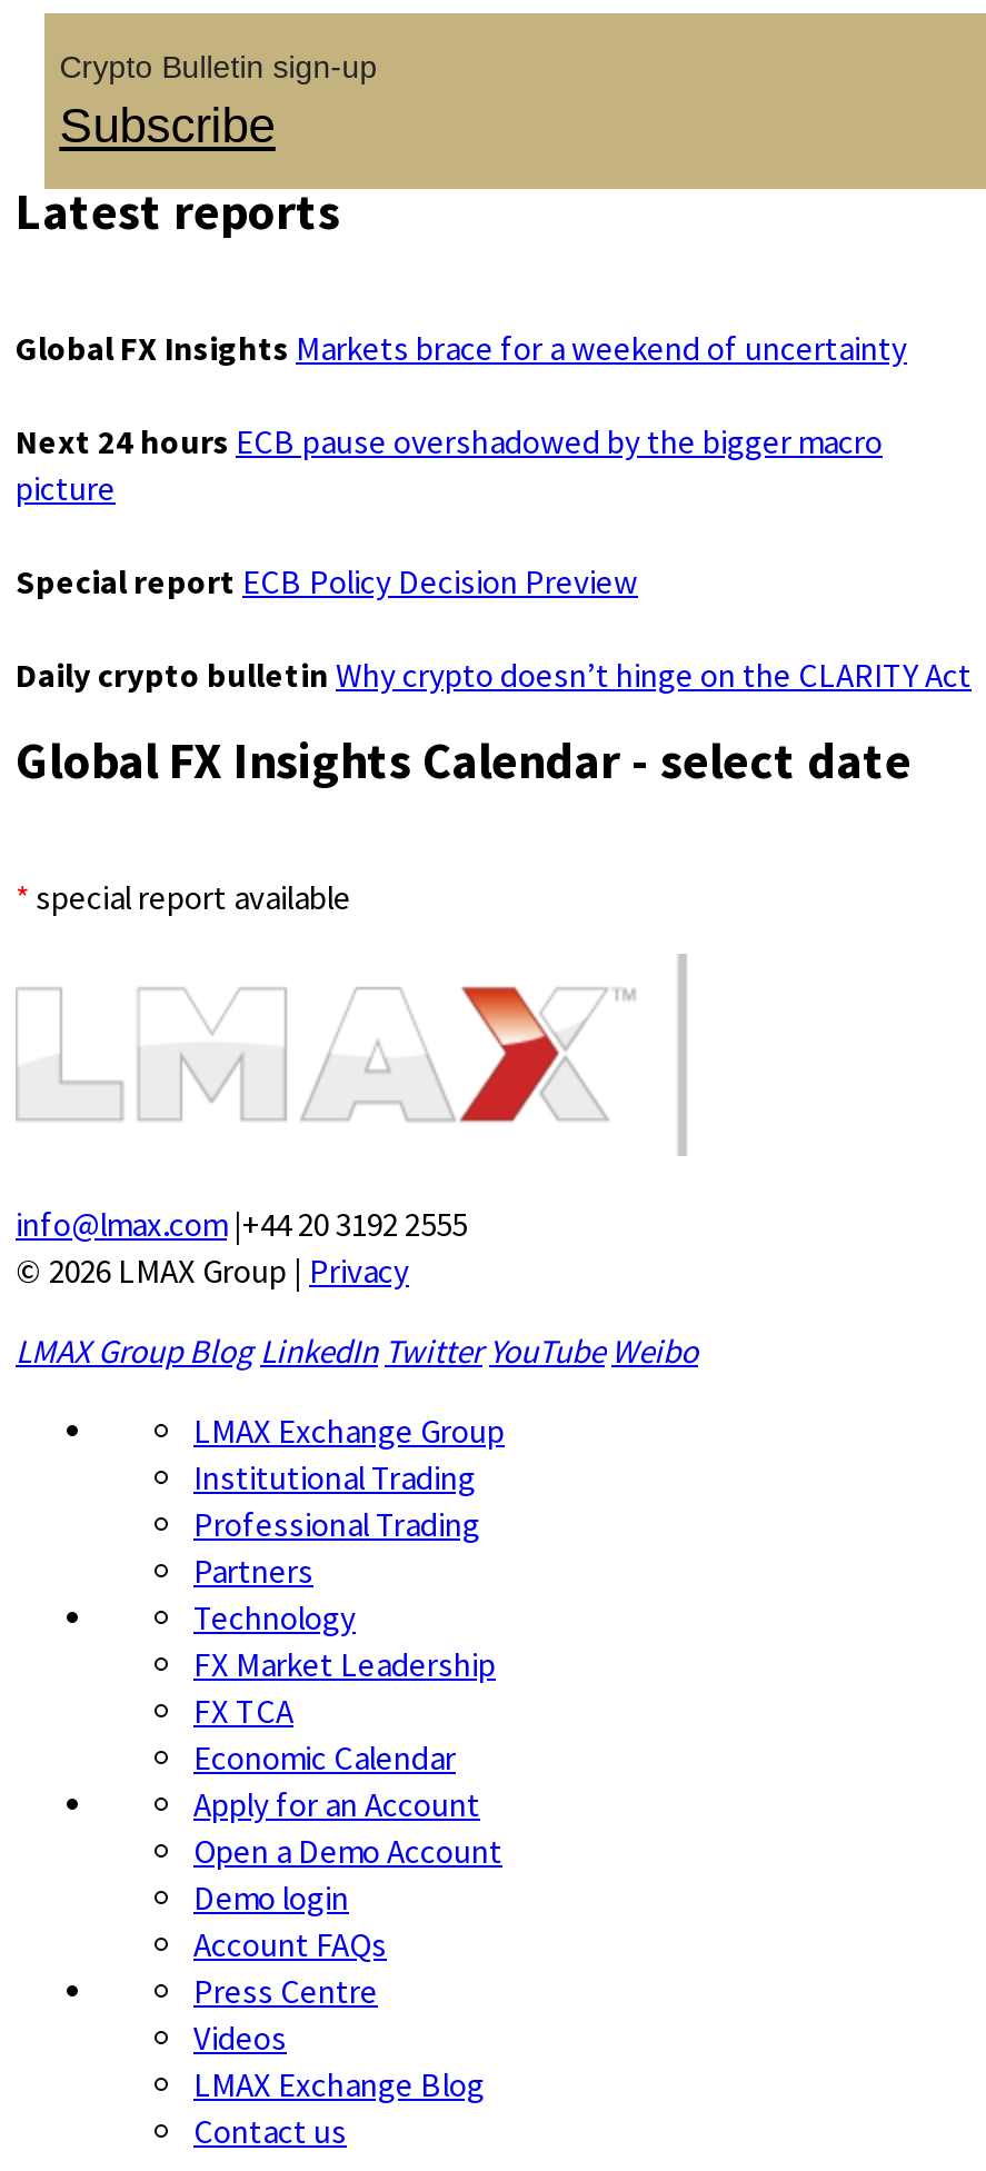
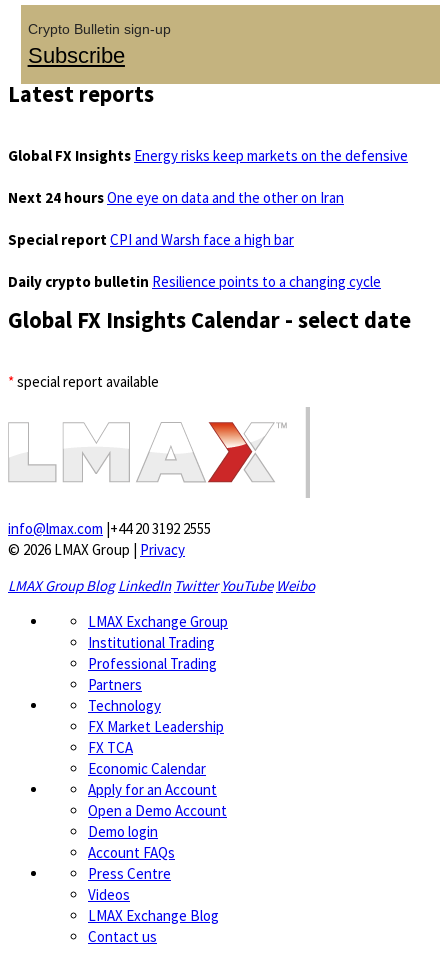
- Global FX Insights Markets brace for a weekend of uncertainty
+ Global FX Insights Energy risks keep markets on the defensive

- Next 24 hours ECB pause overshadowed by the bigger macro
- picture
+ Next 24 hours One eye on data and the other on Iran

- Special report ECB Policy Decision Preview
+ Special report CPI and Warsh face a high bar

- Daily crypto bulletin Why crypto doesn’t hinge on the CLARITY Act
+ Daily crypto bulletin Resilience points to a changing cycle
